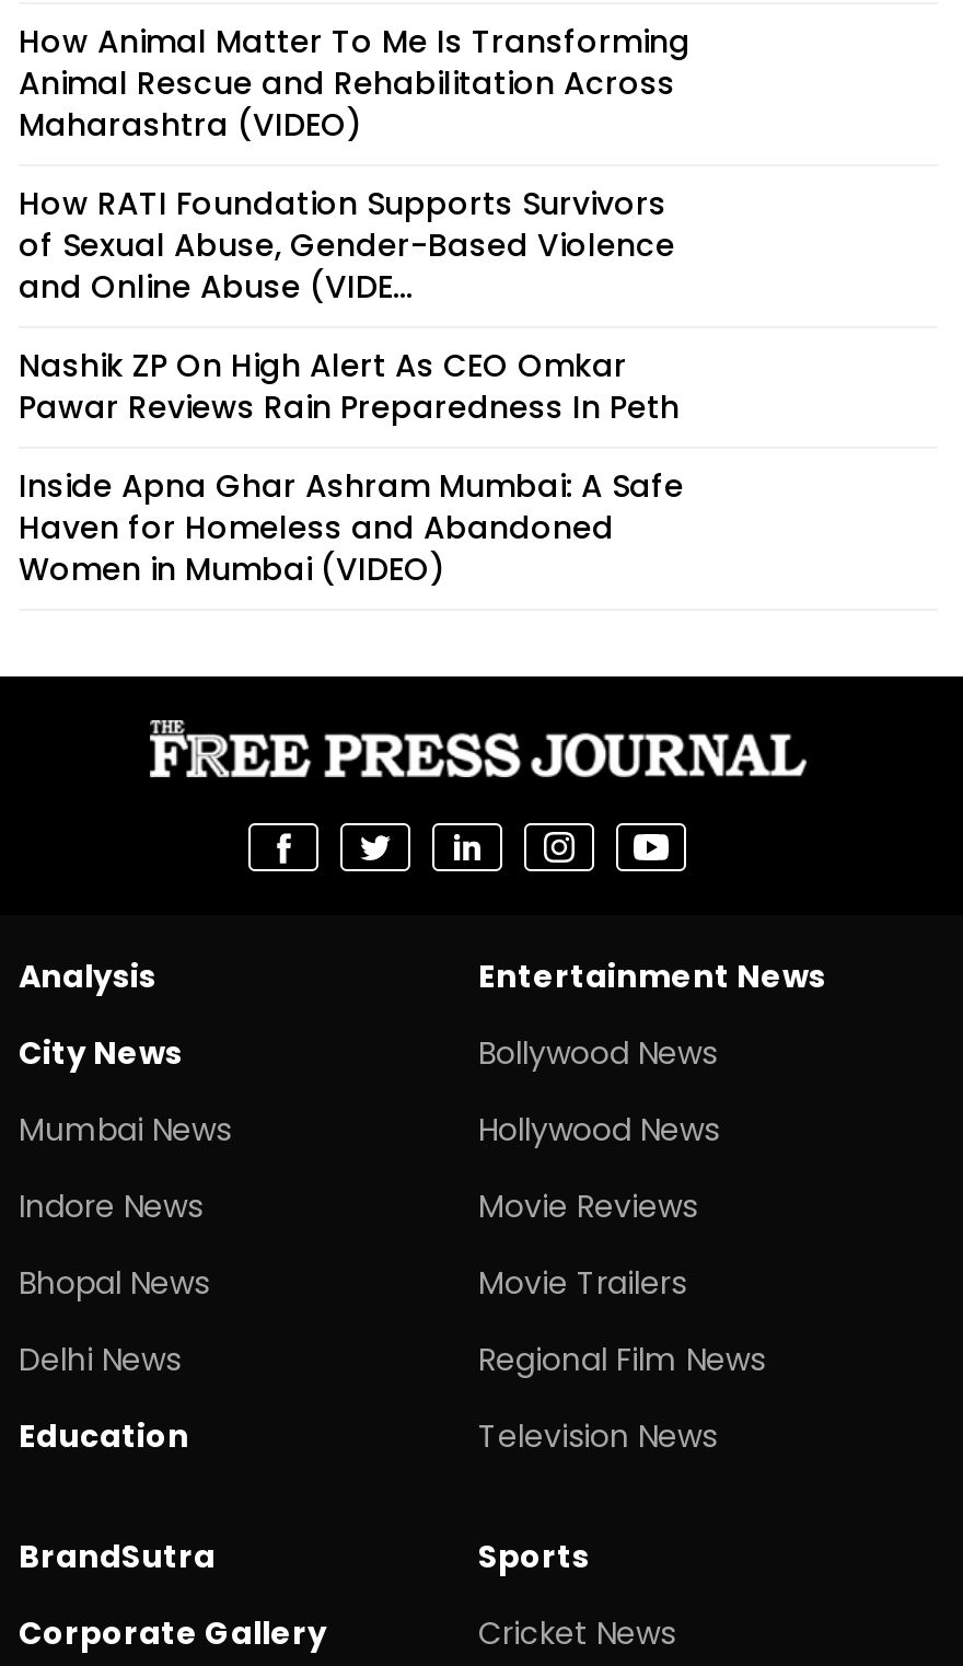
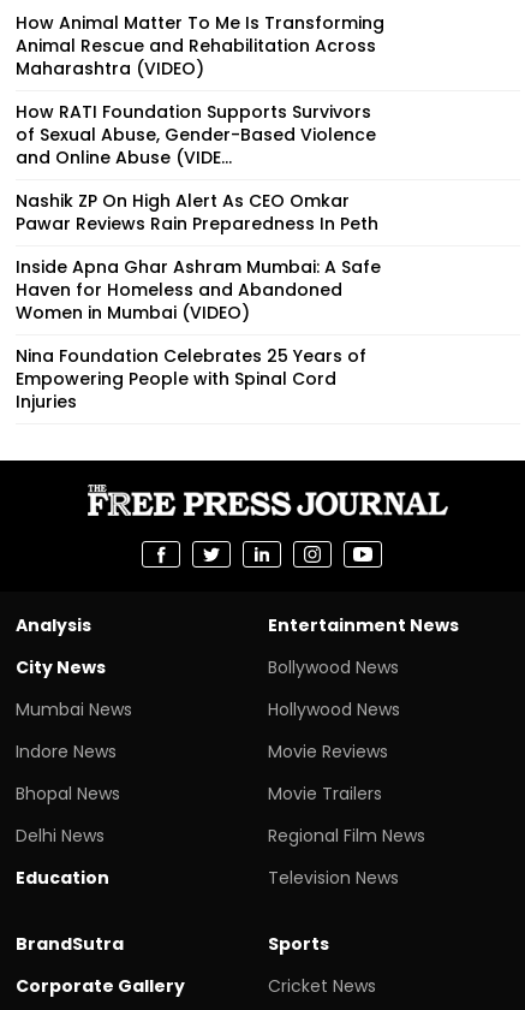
+ Nina Foundation Celebrates 25 Years of
+ Empowering People with Spinal Cord
+ Injuries
